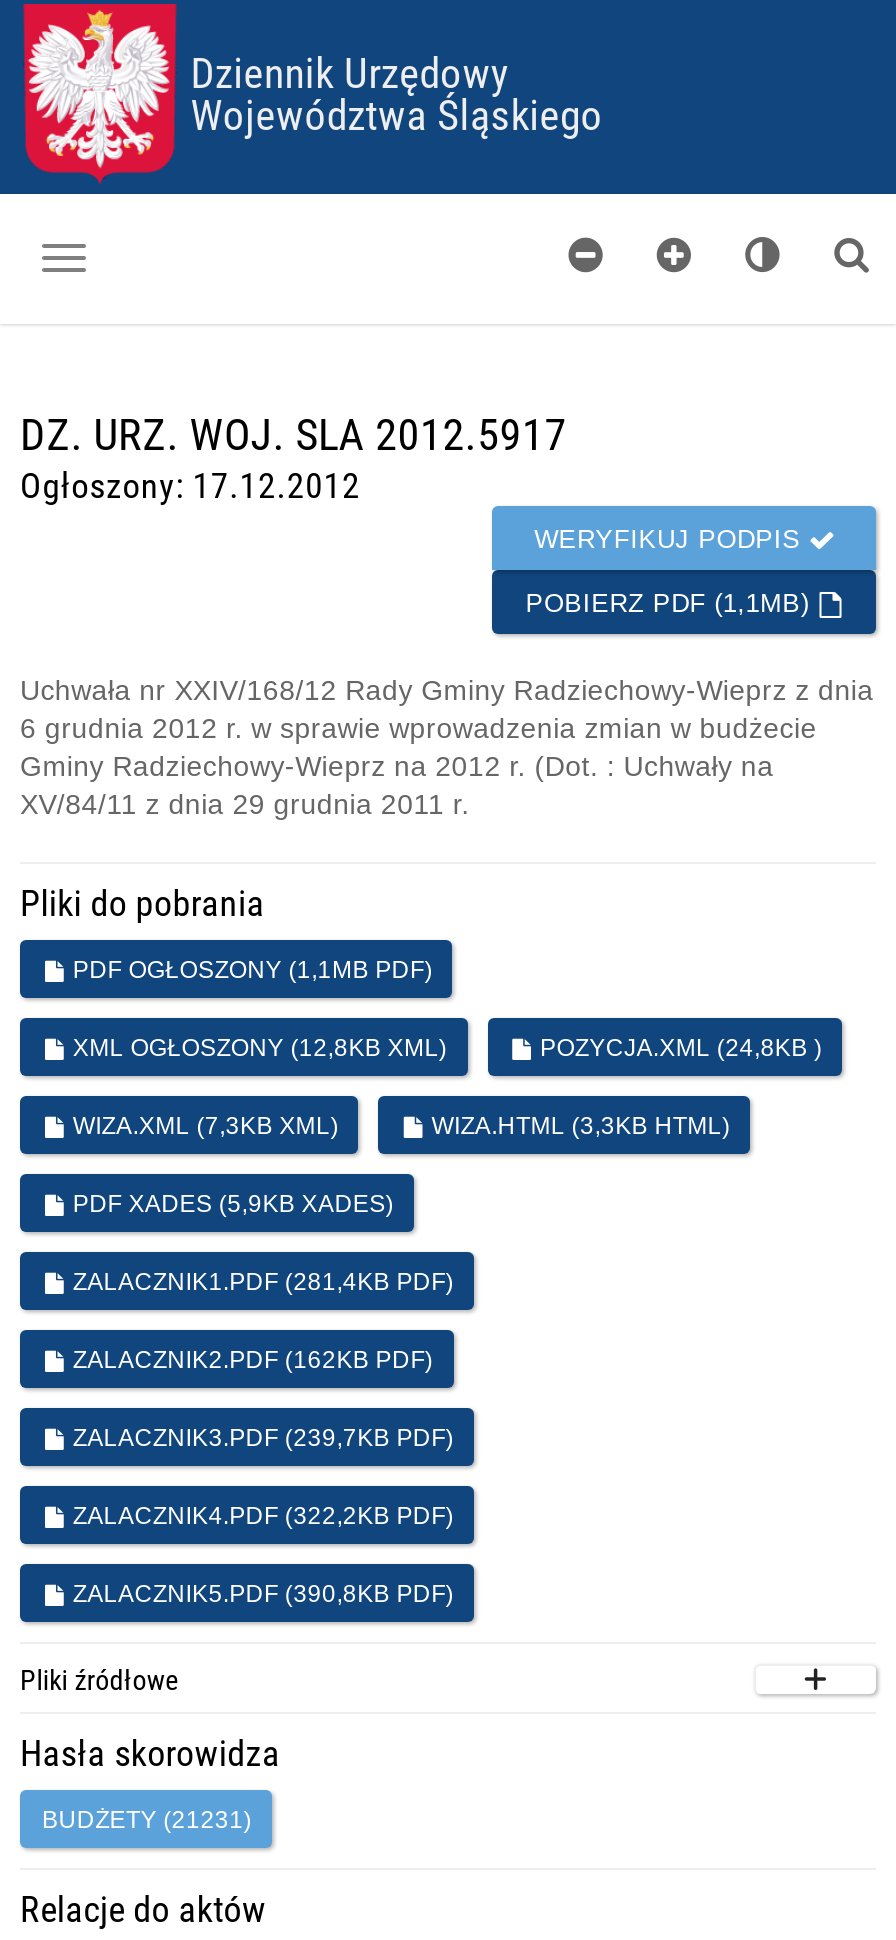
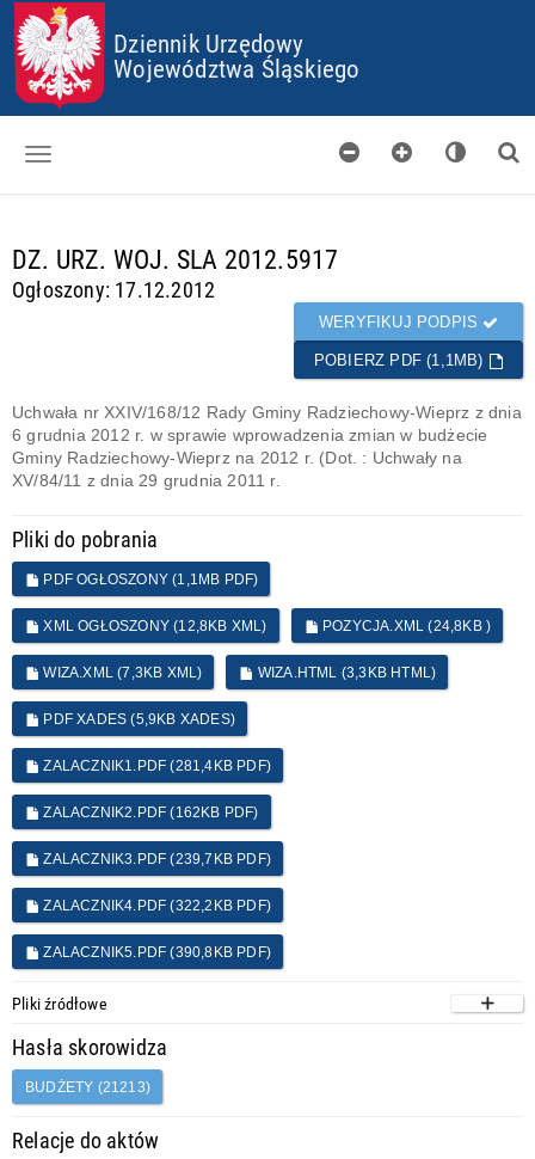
- BUDŻETY (21231)
+ BUDŻETY (21213)
